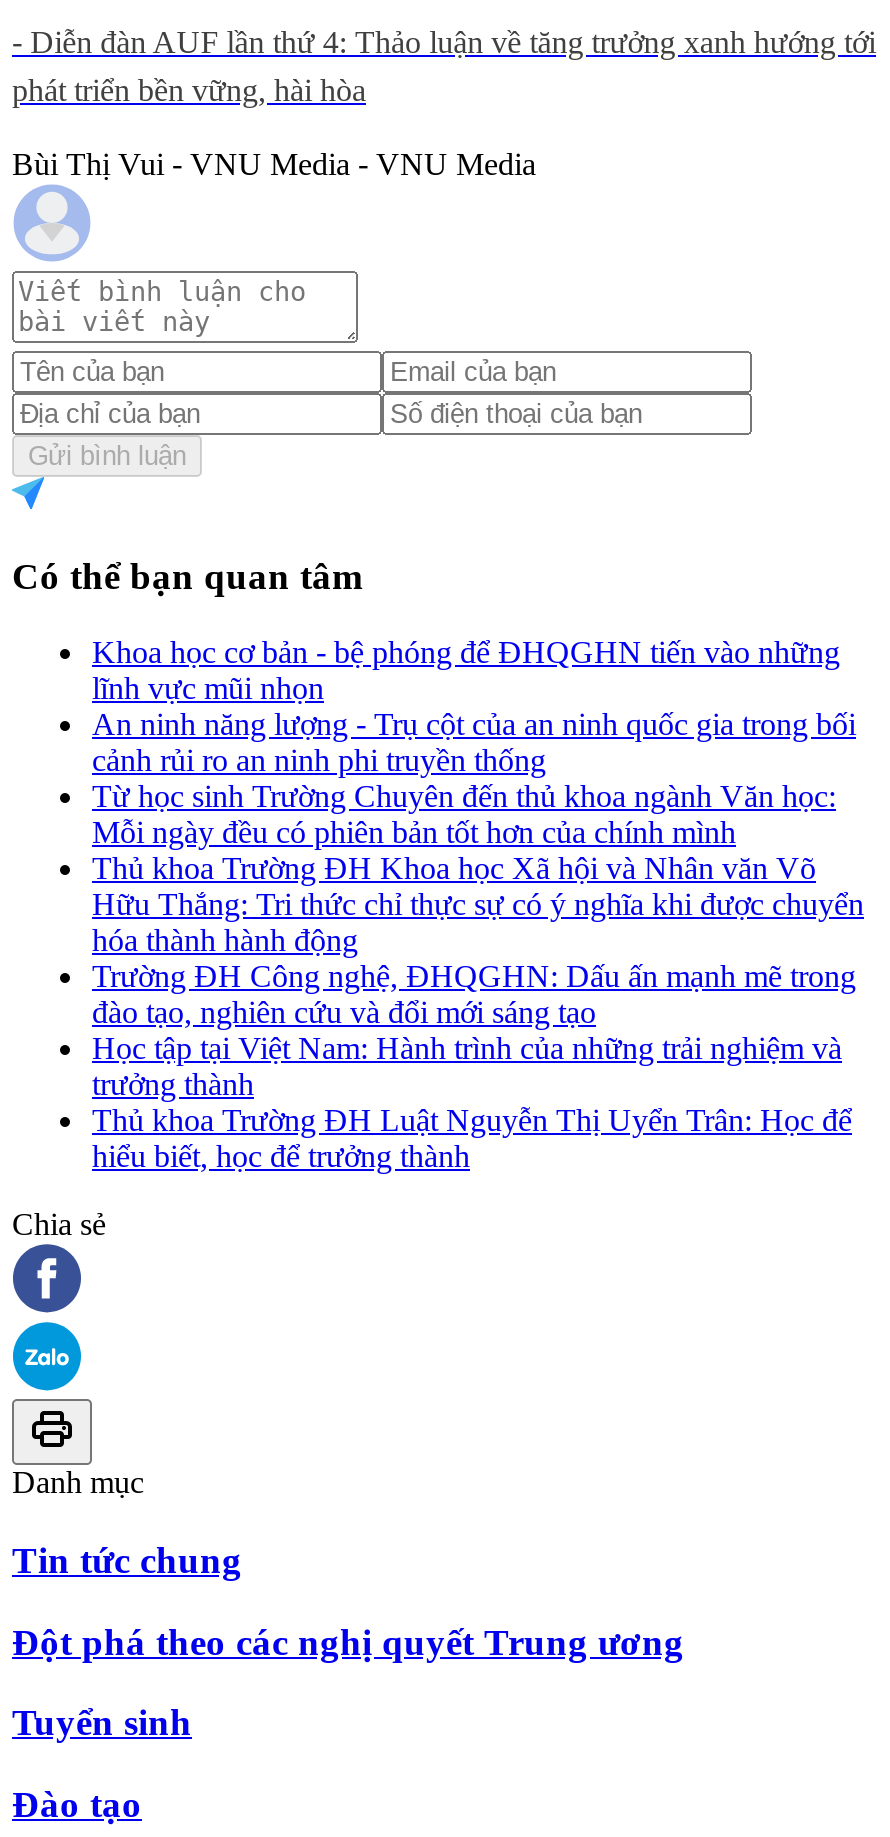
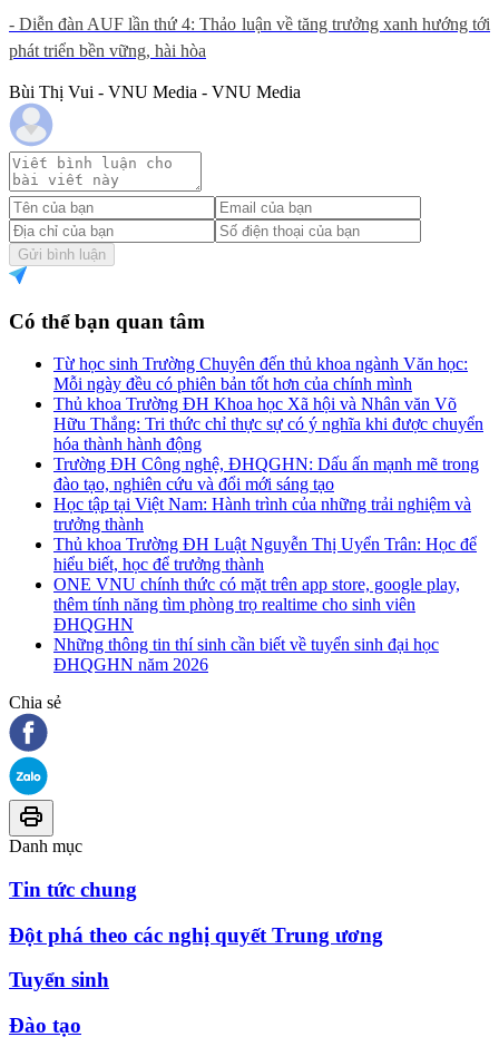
- Khoa học cơ bản - bệ phóng để ĐHQGHN tiến vào những
- lĩnh vực mũi nhọn
- An ninh năng lượng - Trụ cột của an ninh quốc gia trong bối
- cảnh rủi ro an ninh phi truyền thống

moved up: Từ học sinh Trường Chuyên đến thủ khoa ngành Văn học: | Mỗi ngày đều có phiên bản tốt hơn của chính mình | Thủ khoa Trường ĐH Khoa học Xã hội và Nhân văn Võ | ... | Thủ khoa Trường ĐH Luật Nguyễn Thị Uyển Trân: Học để | hiểu biết, học để trưởng thành

+ ONE VNU chính thức có mặt trên app store, google play,
+ thêm tính năng tìm phòng trọ realtime cho sinh viên
+ ĐHQGHN
+ Những thông tin thí sinh cần biết về tuyển sinh đại học
+ ĐHQGHN năm 2026
